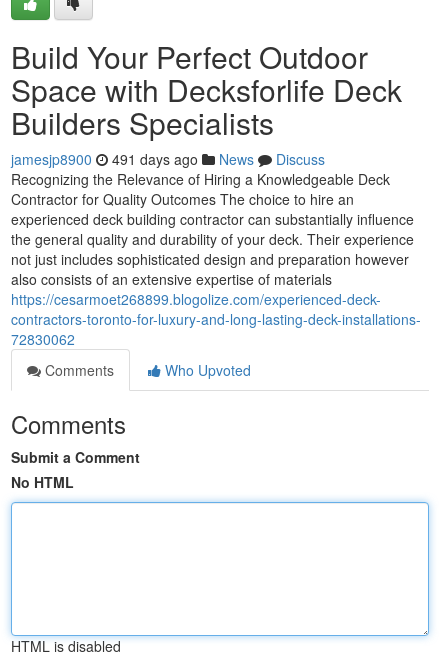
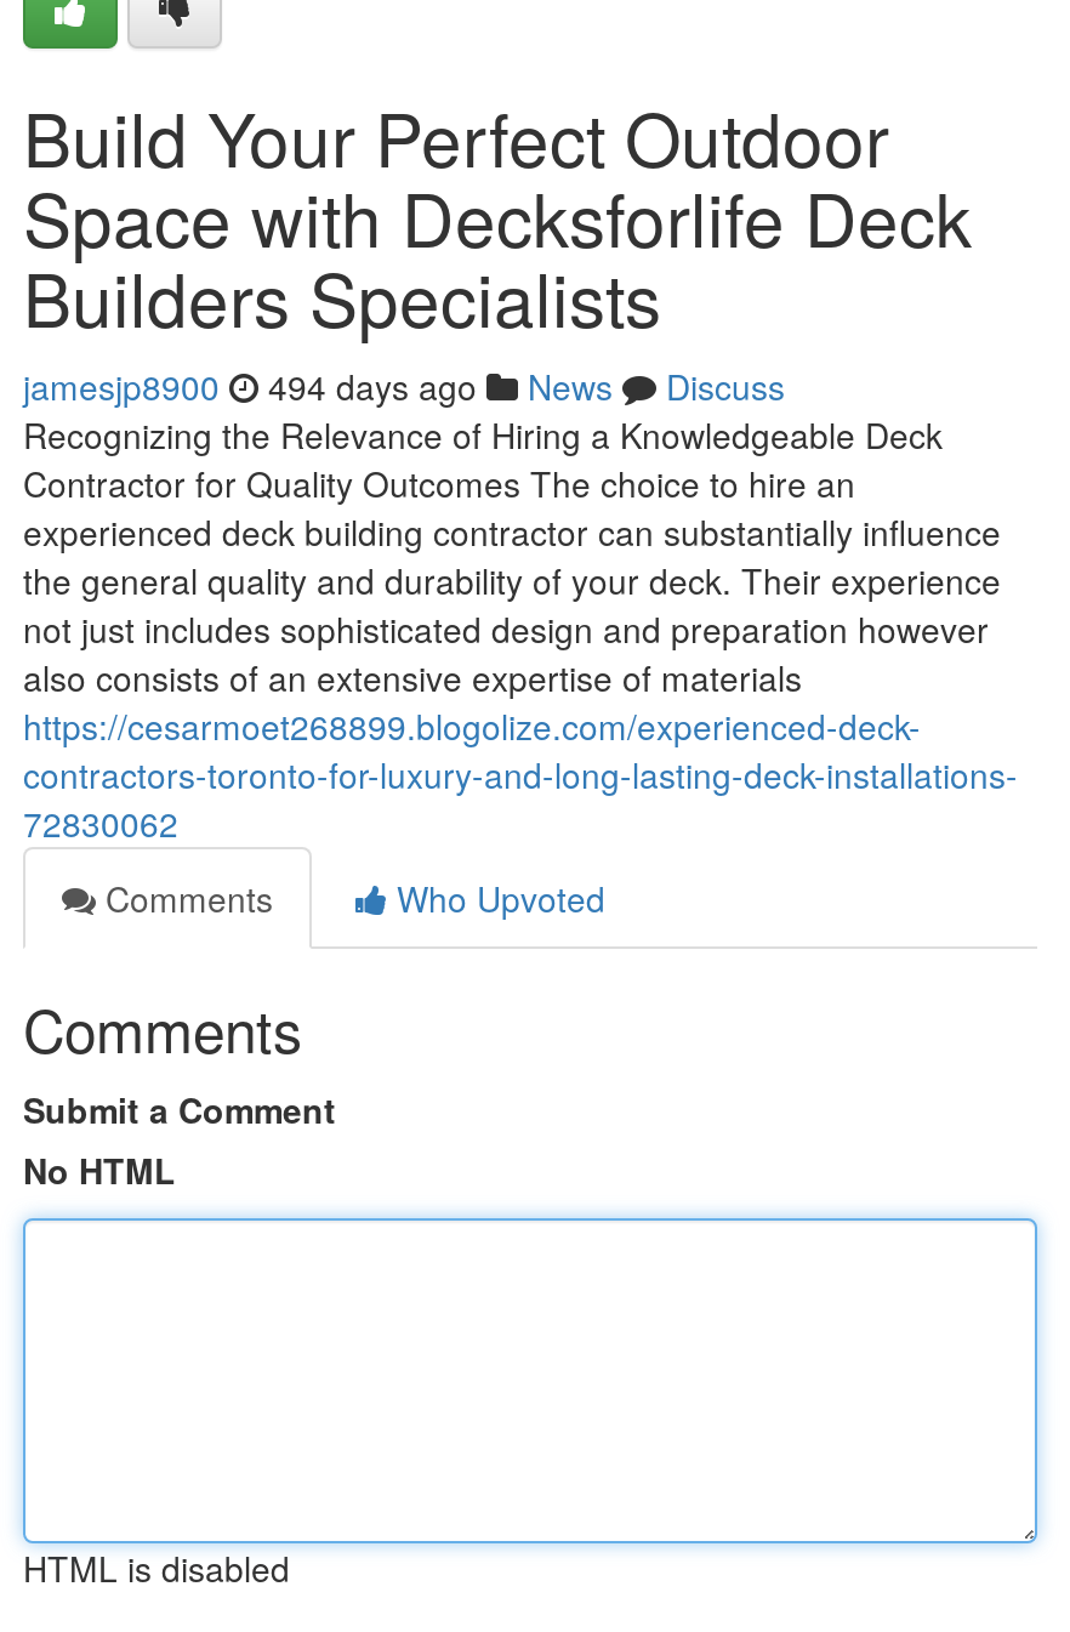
- jamesjp8900 491 days ago News Discuss
+ jamesjp8900 494 days ago News Discuss
